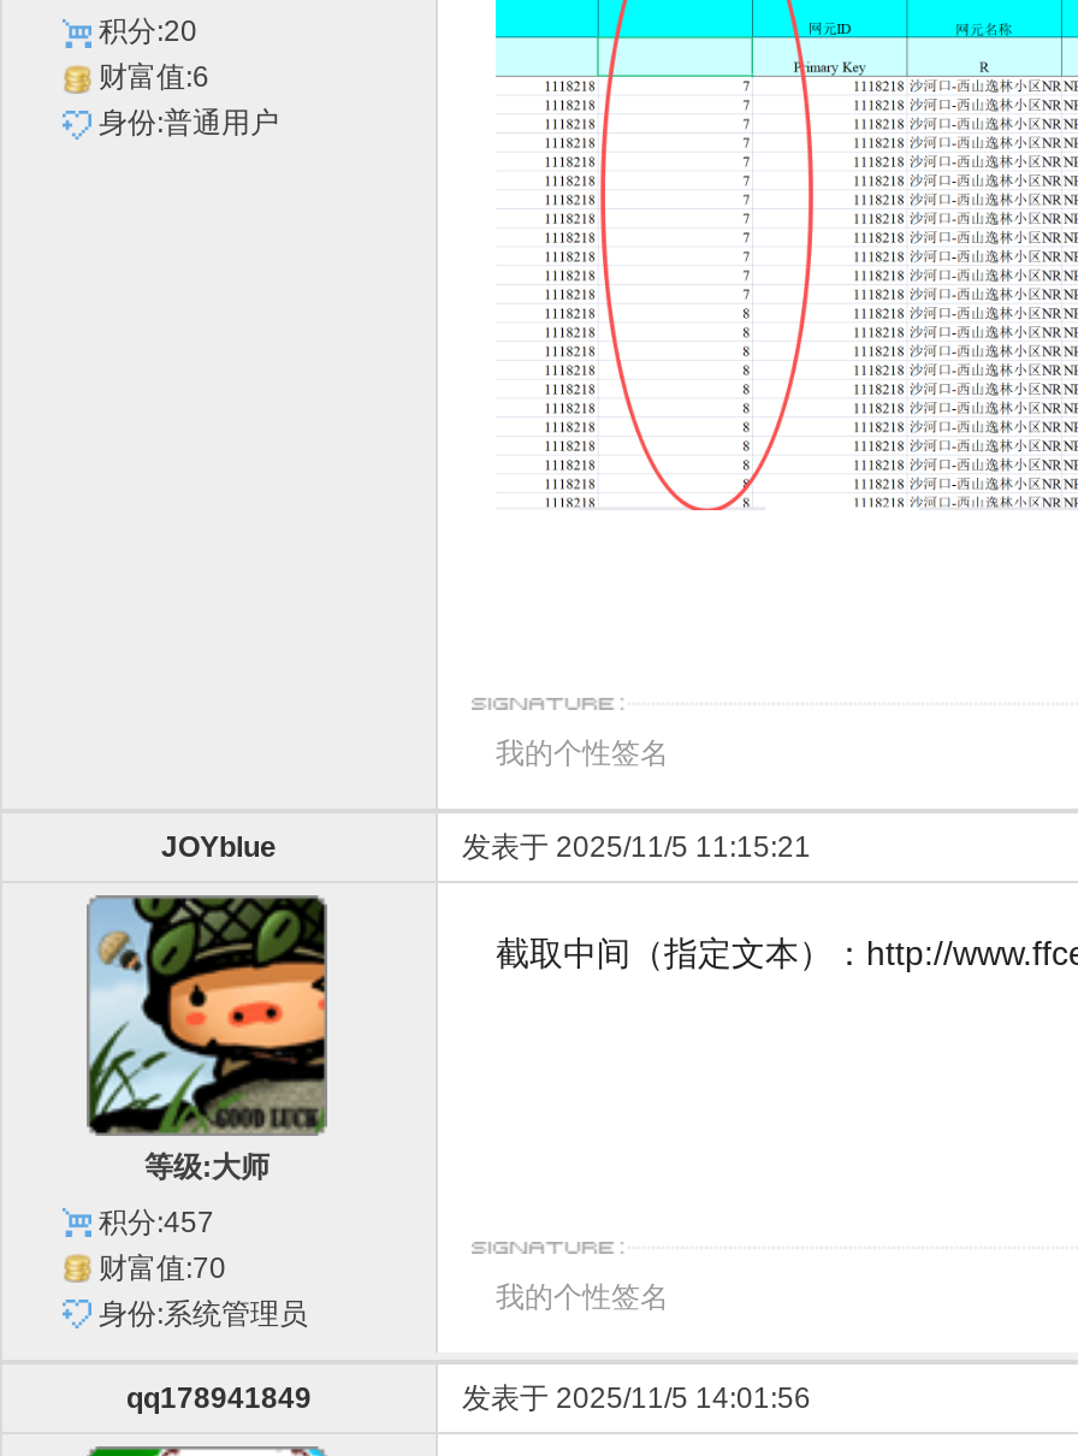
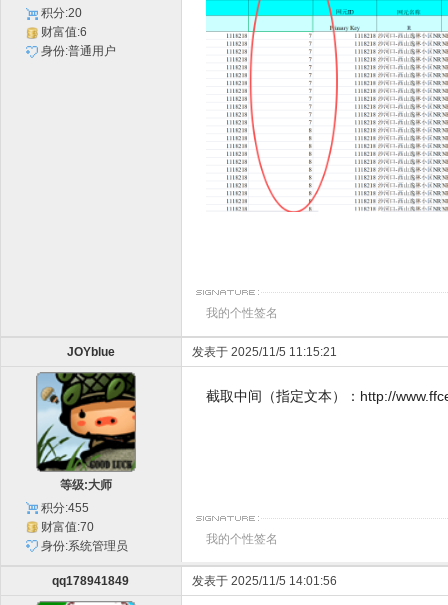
- 积分:457
+ 积分:455
